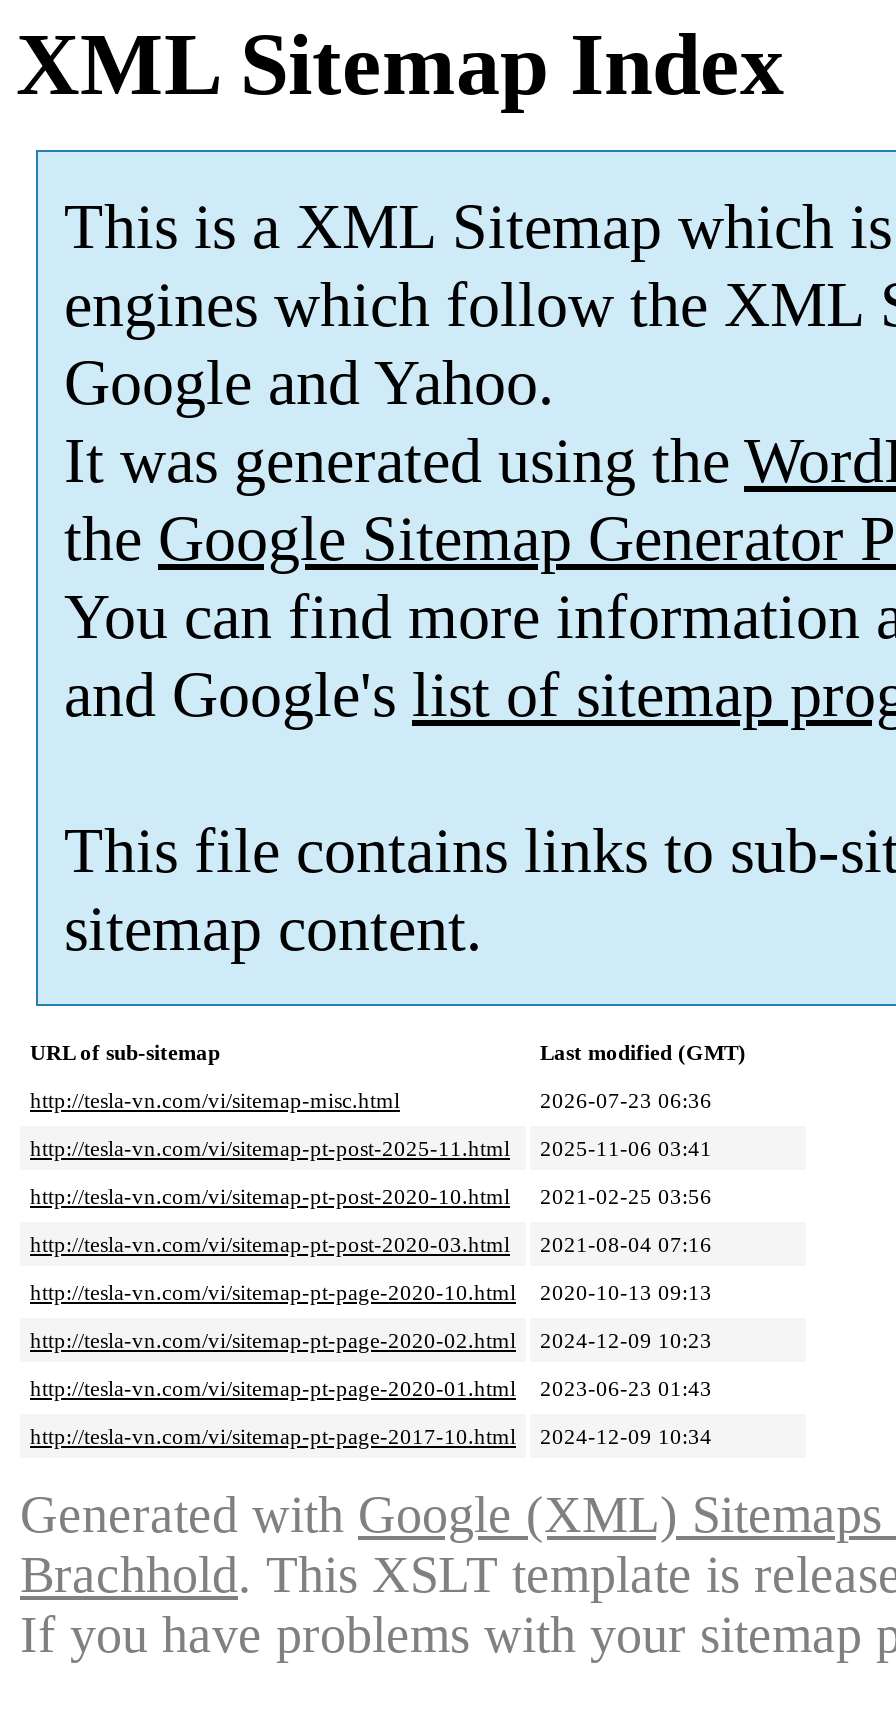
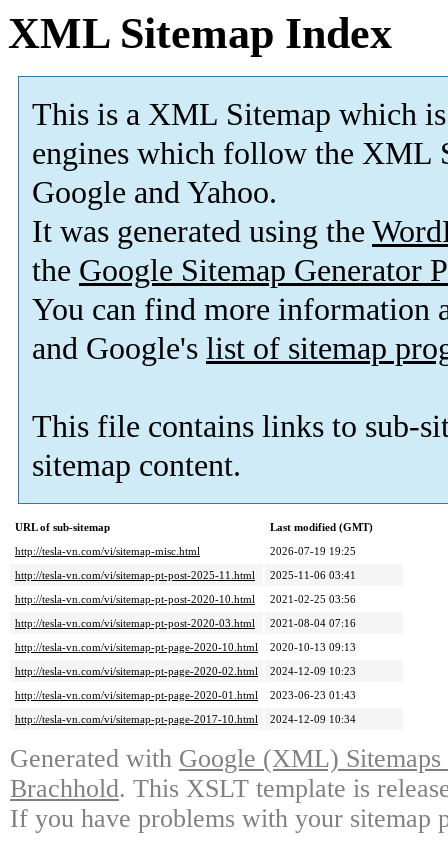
- 2026-07-23 06:36
+ 2026-07-19 19:25
